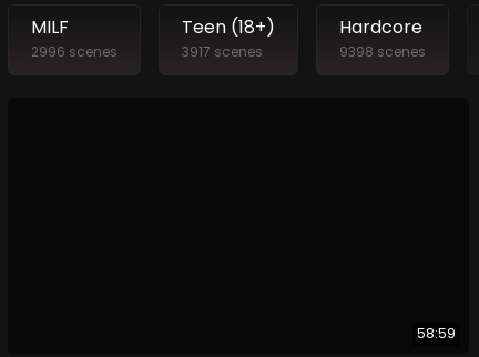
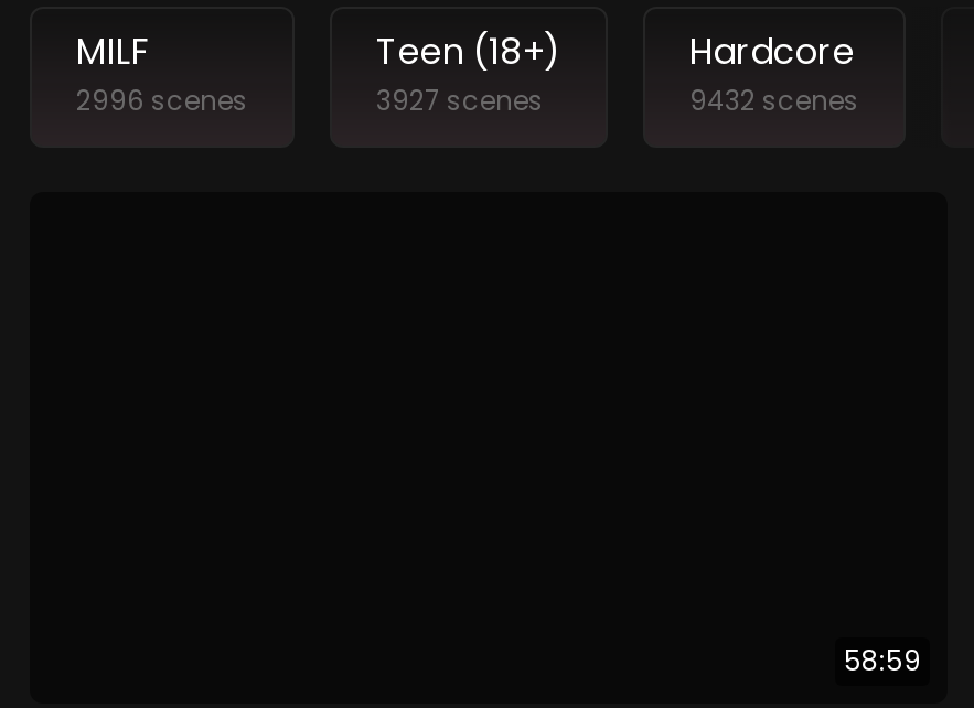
- 3917 scenes
+ 3927 scenes

- 9398 scenes
+ 9432 scenes
